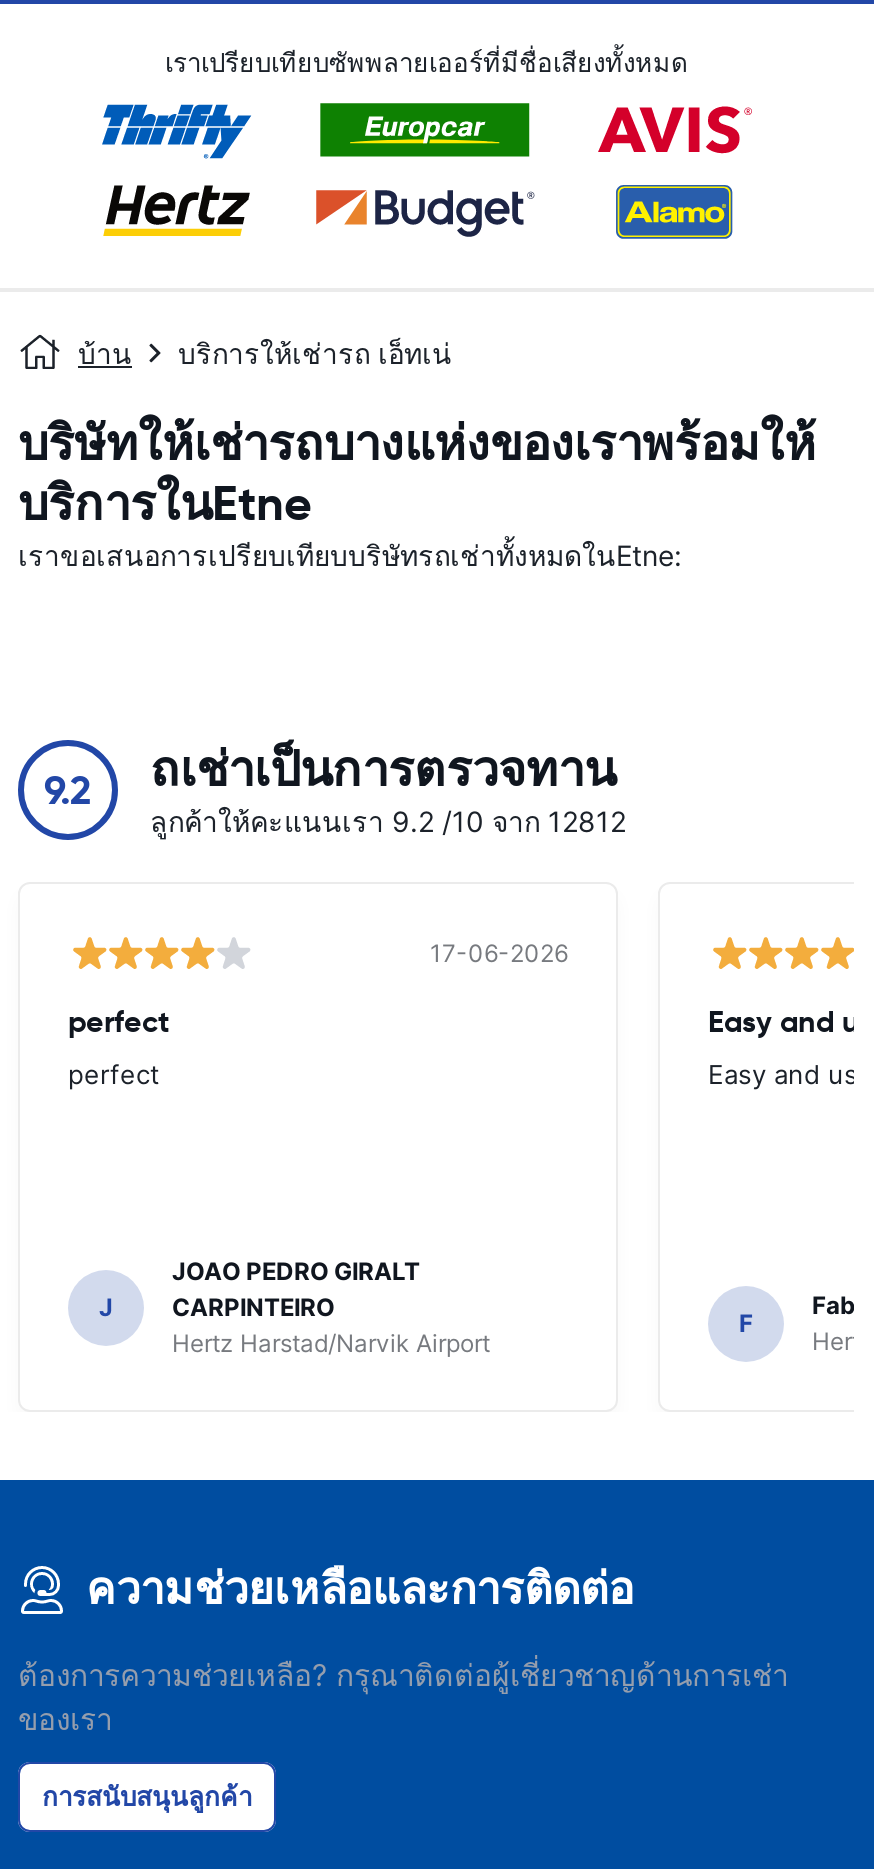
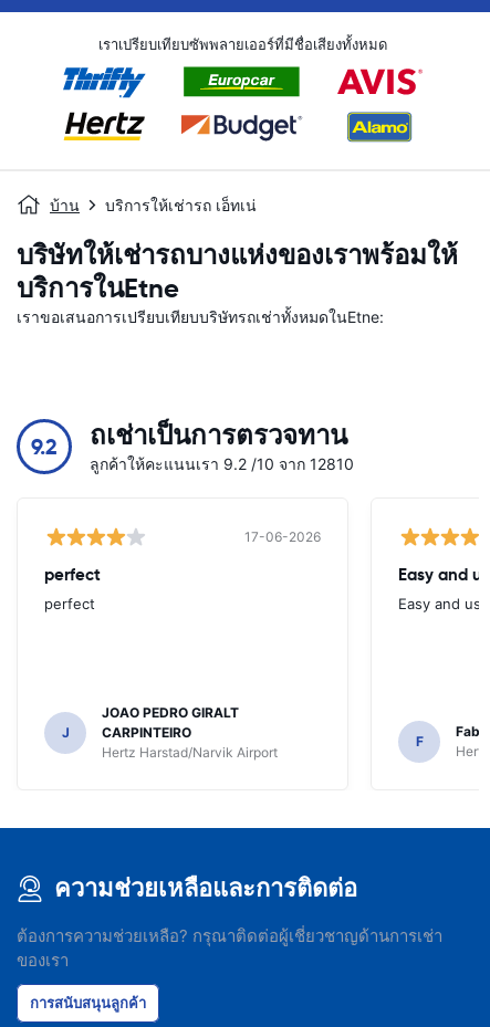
- ลูกค้าให้คะแนนเรา 9.2 /10 จาก 12812
+ ลูกค้าให้คะแนนเรา 9.2 /10 จาก 12810
